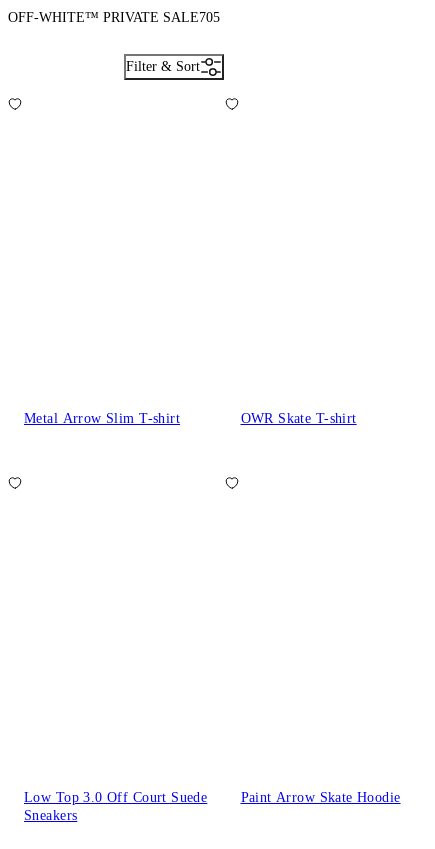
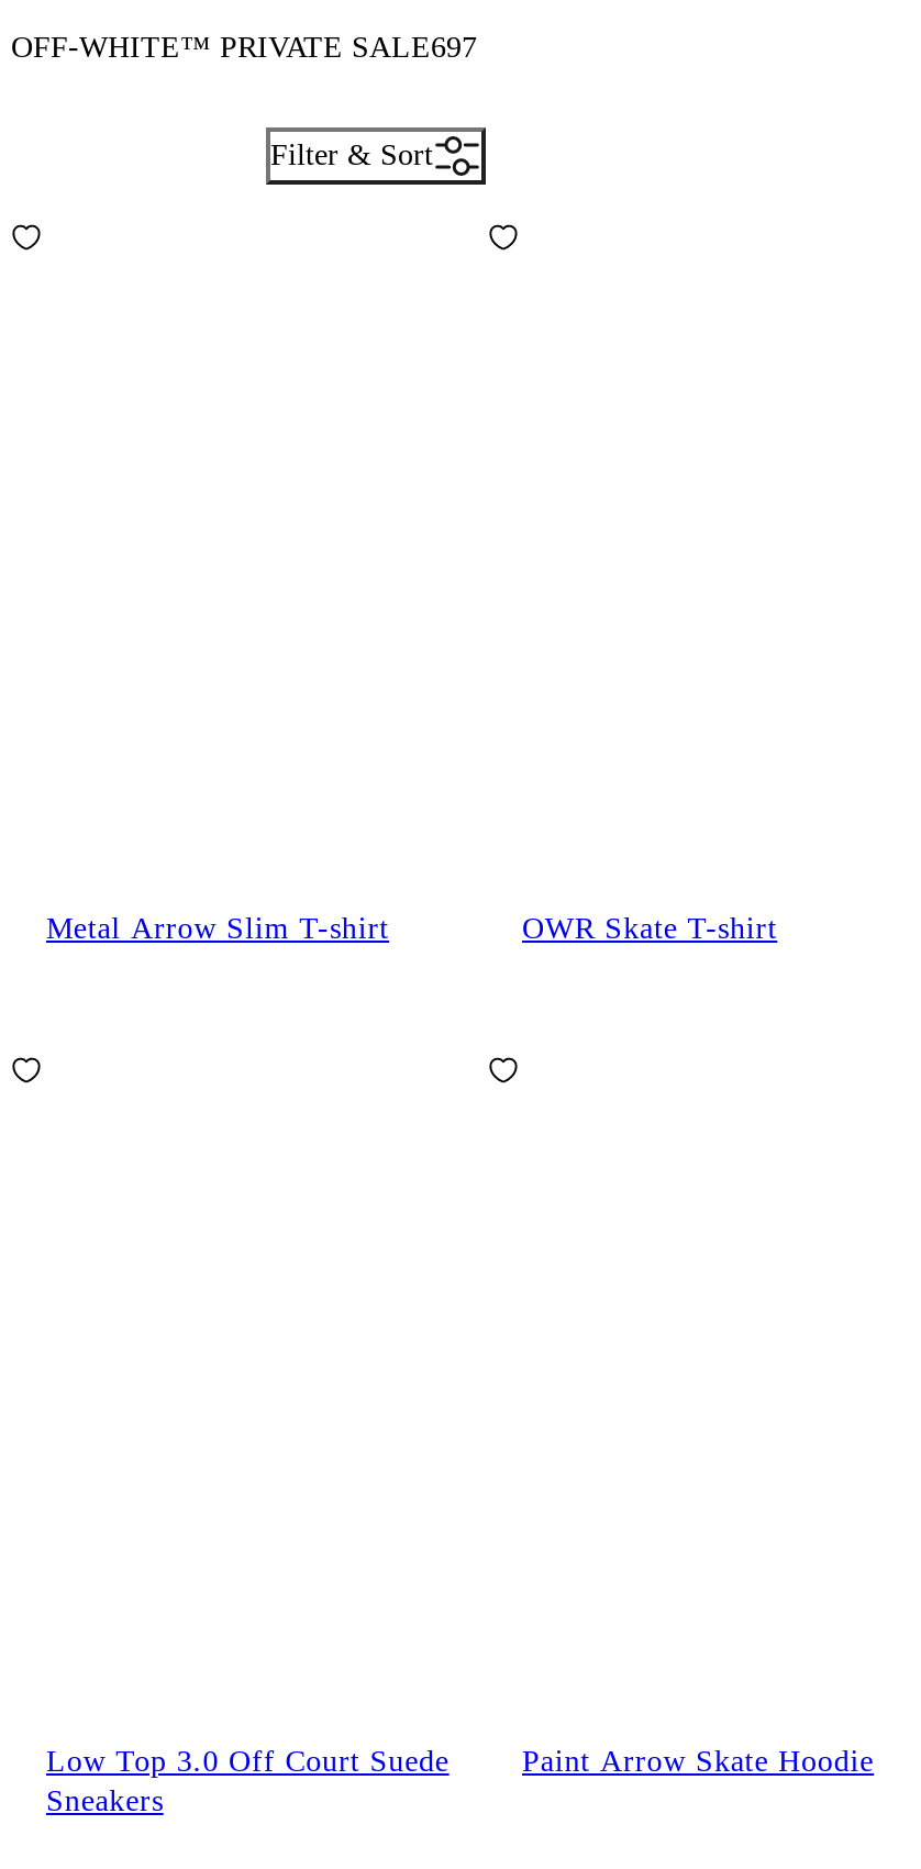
- OFF-WHITE™ PRIVATE SALE705
+ OFF-WHITE™ PRIVATE SALE697
